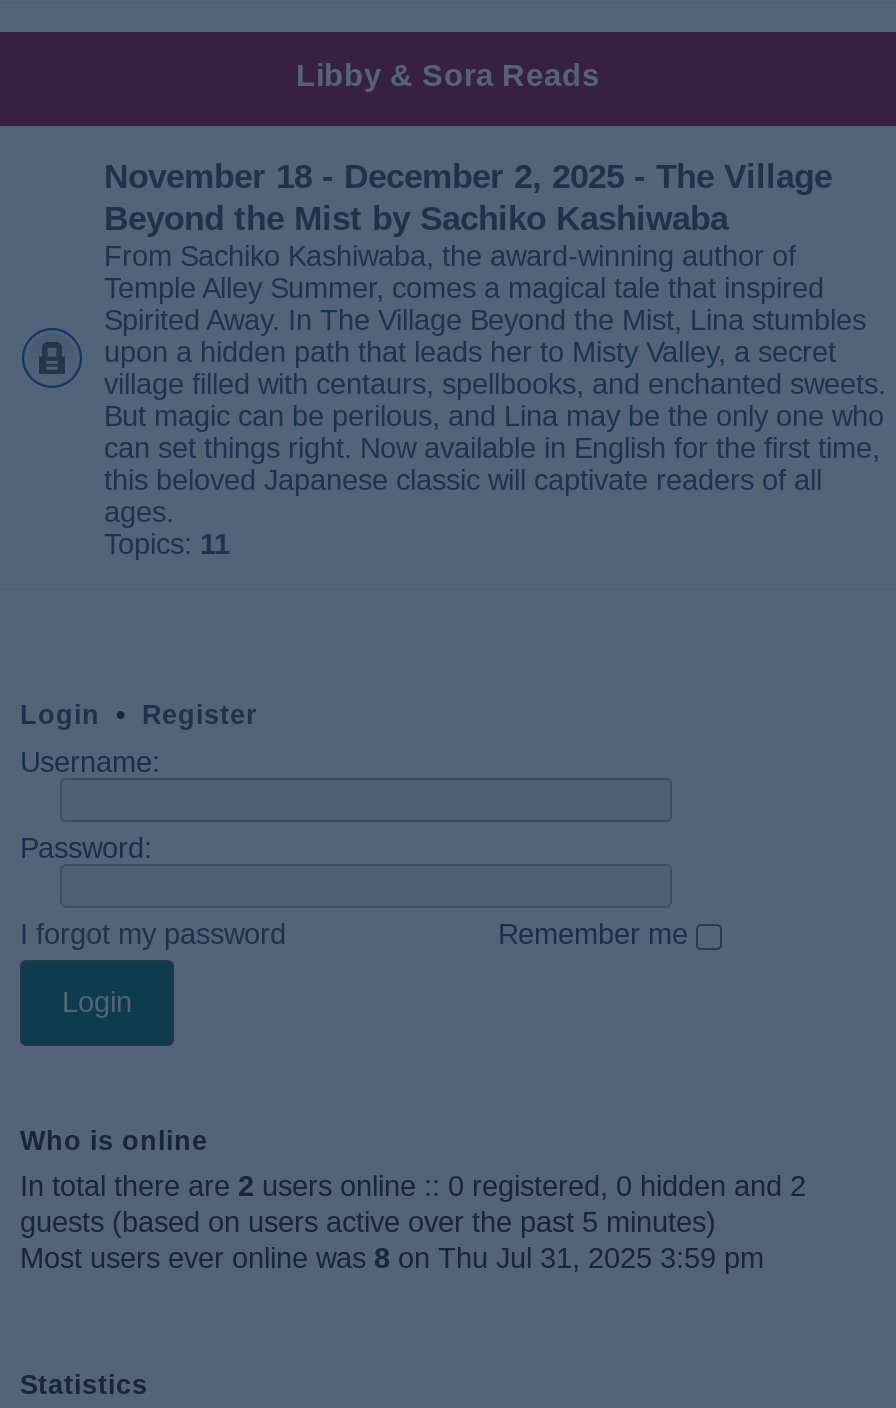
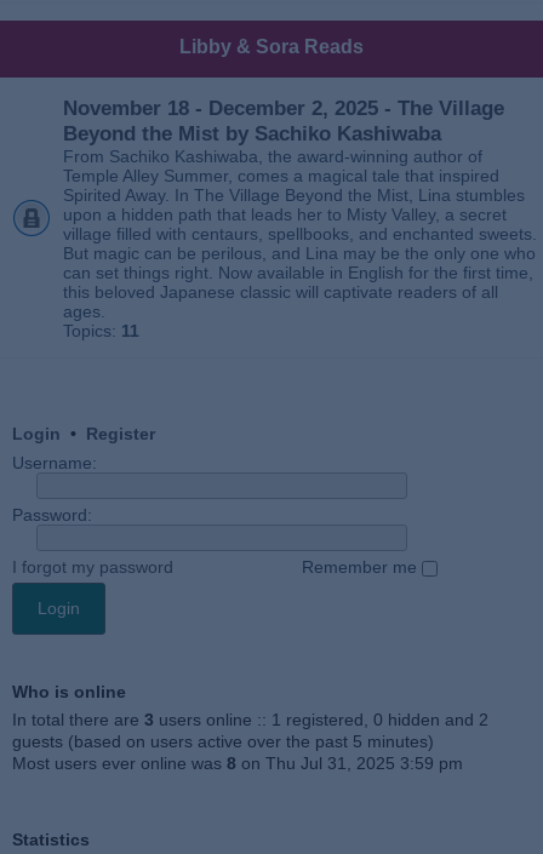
- In total there are 2 users online :: 0 registered, 0 hidden and 2
+ In total there are 3 users online :: 1 registered, 0 hidden and 2
